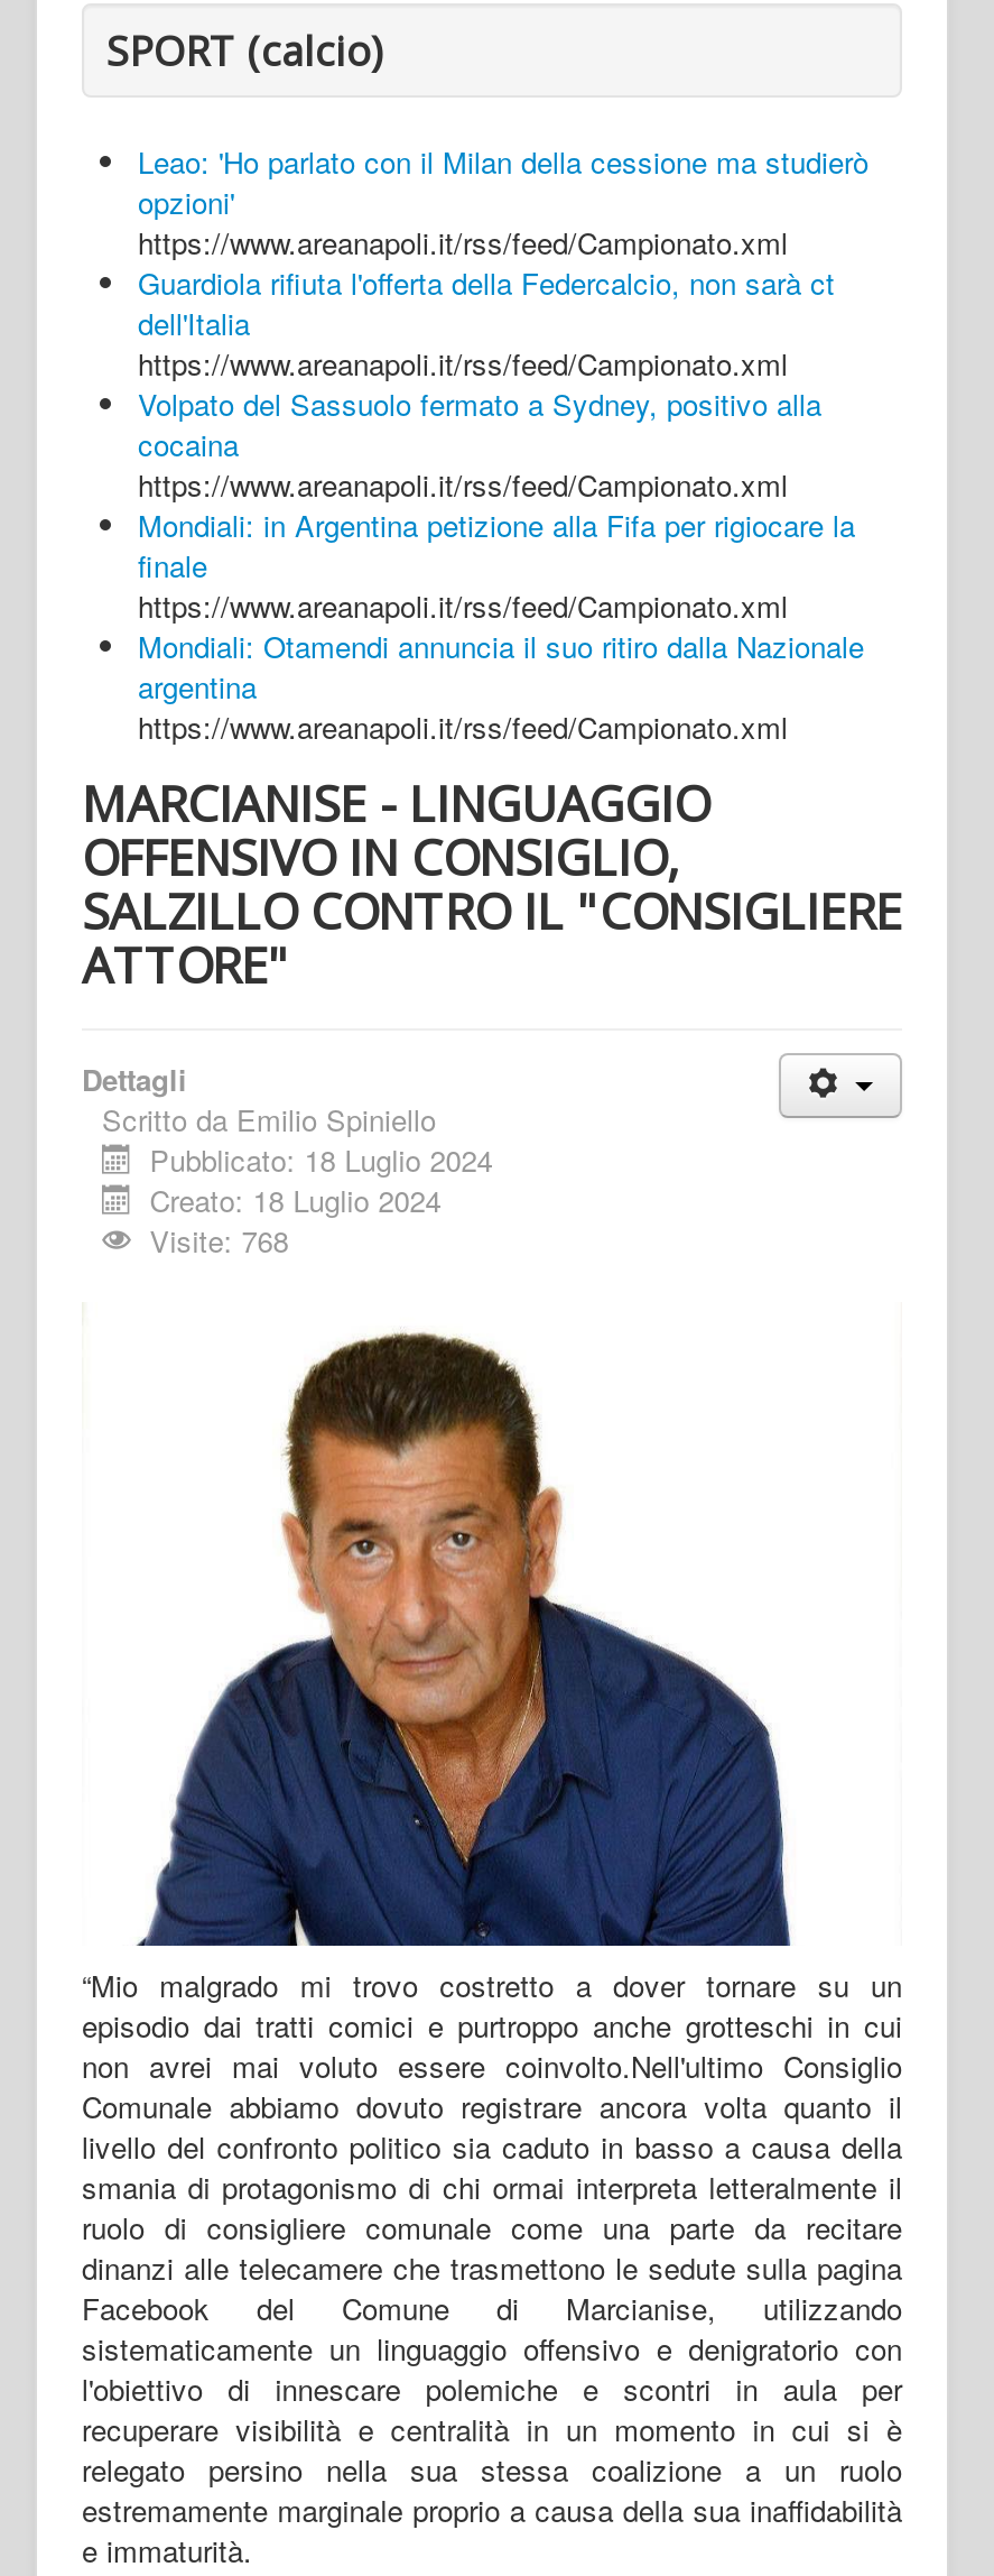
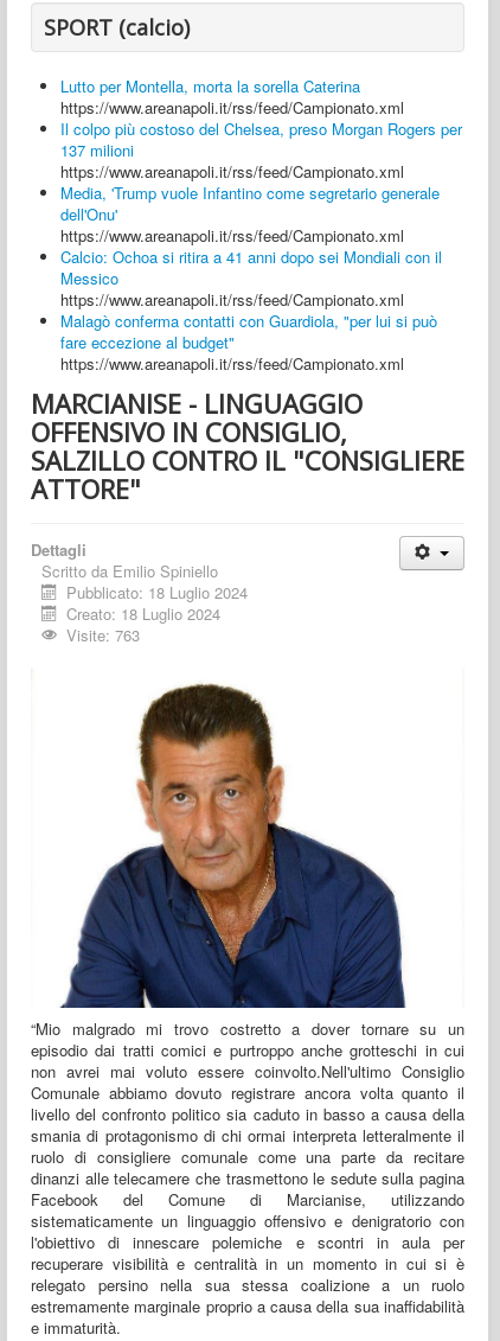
- Leao: 'Ho parlato con il Milan della cessione ma studierò
- opzioni'
+ Lutto per Montella, morta la sorella Caterina

- Guardiola rifiuta l'offerta della Federcalcio, non sarà ct
- dell'Italia
+ Il colpo più costoso del Chelsea, preso Morgan Rogers per
+ 137 milioni

- Volpato del Sassuolo fermato a Sydney, positivo alla
- cocaina
+ Media, 'Trump vuole Infantino come segretario generale
+ dell'Onu'

- Mondiali: in Argentina petizione alla Fifa per rigiocare la
- finale
+ Calcio: Ochoa si ritira a 41 anni dopo sei Mondiali con il
+ Messico

- Mondiali: Otamendi annuncia il suo ritiro dalla Nazionale
- argentina
+ Malagò conferma contatti con Guardiola, "per lui si può
+ fare eccezione al budget"

- Visite: 768
+ Visite: 763
